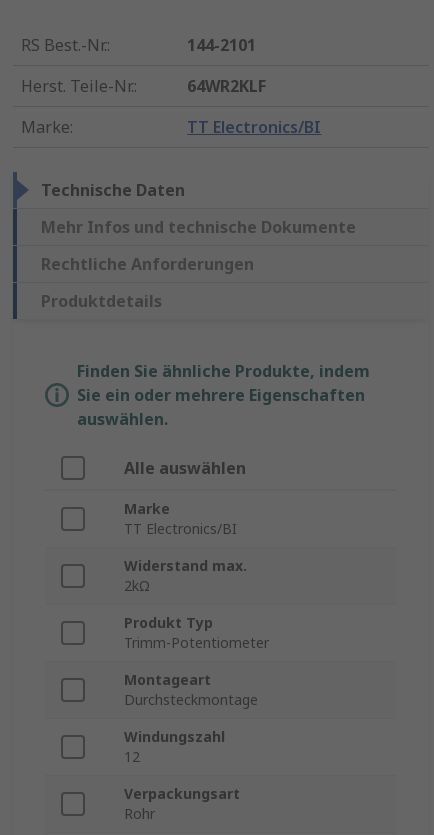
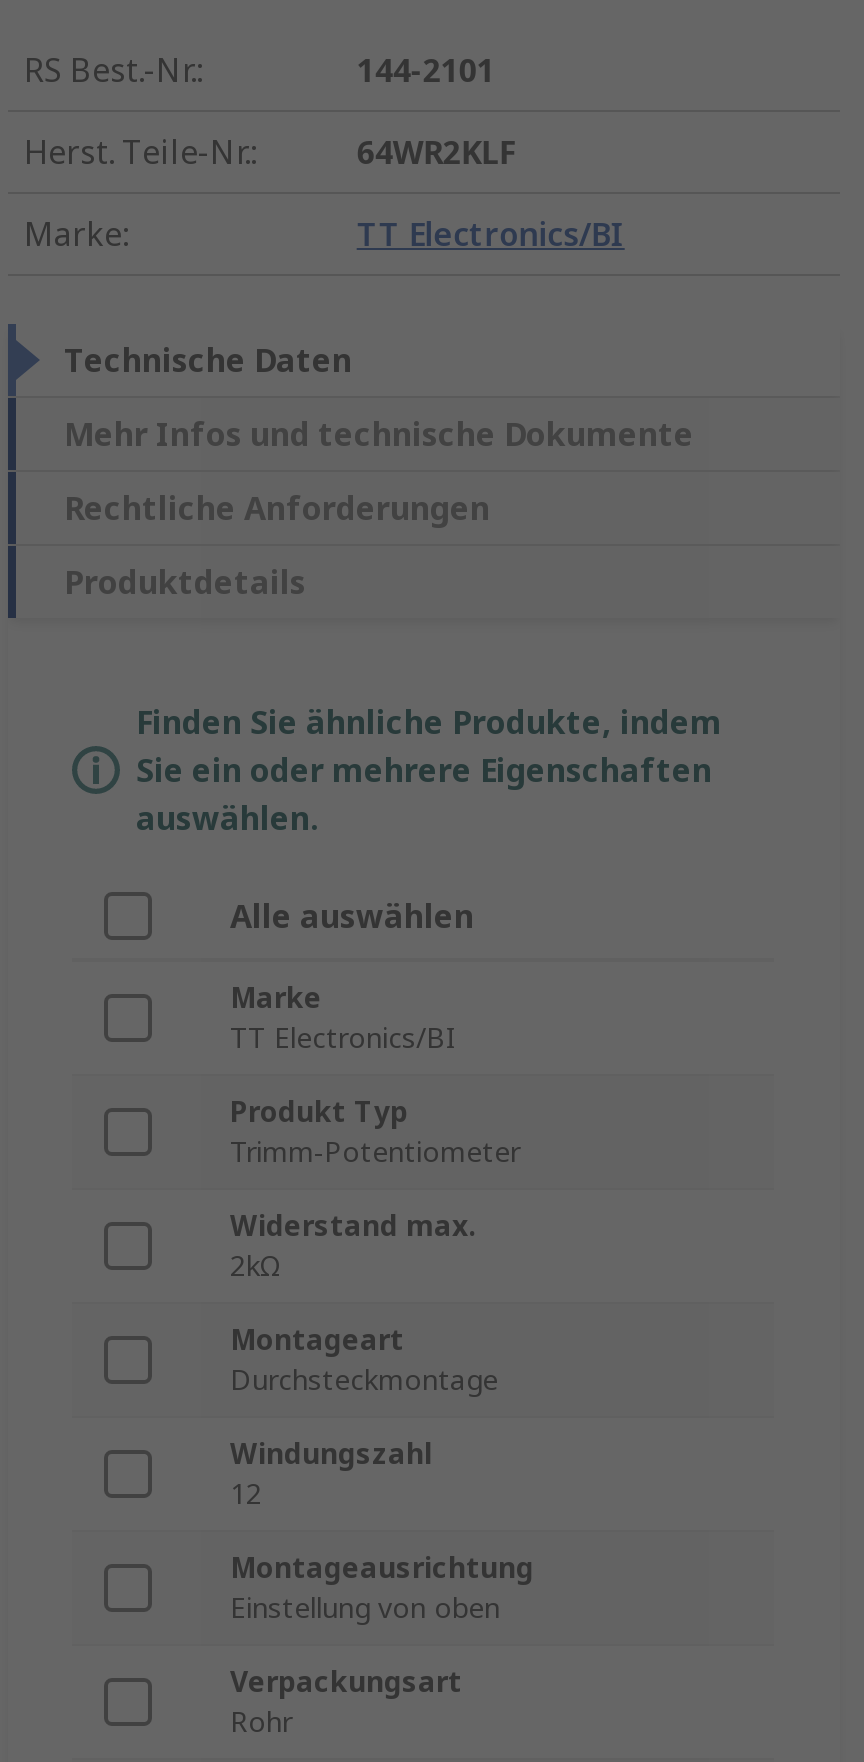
moved up: Produkt Typ | Trimm-Potentiometer

+ Montageausrichtung
+ Einstellung von oben
